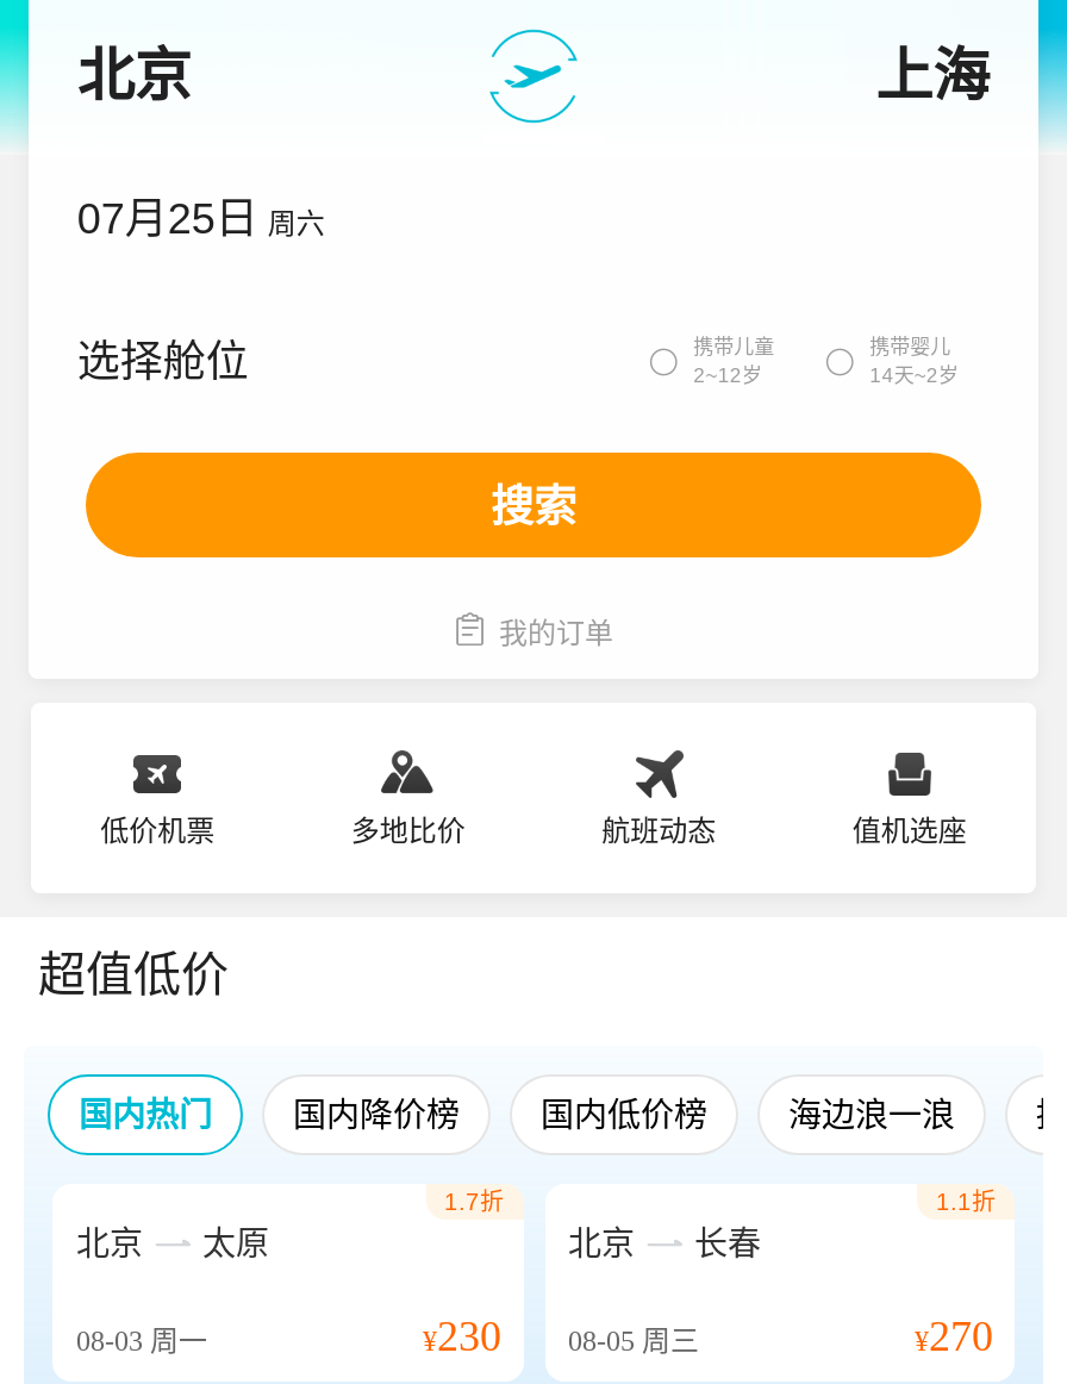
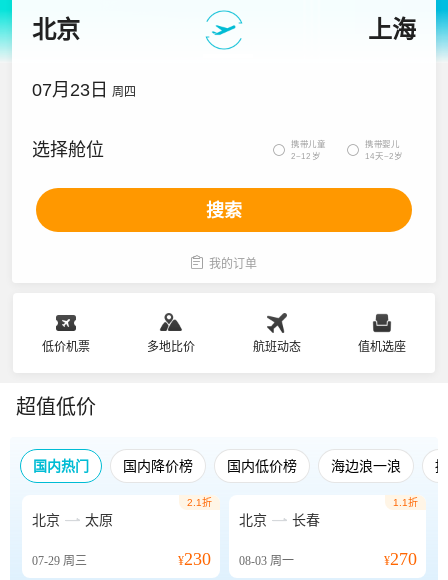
- 07月25日 周六
+ 07月23日 周四

- 1.7折
+ 2.1折

- 08-03周一
+ 07-29周三

- ¥230 08-05周三
+ ¥230 08-03周一
